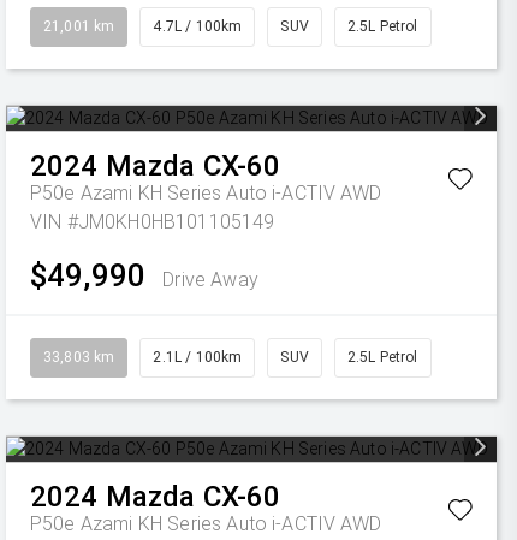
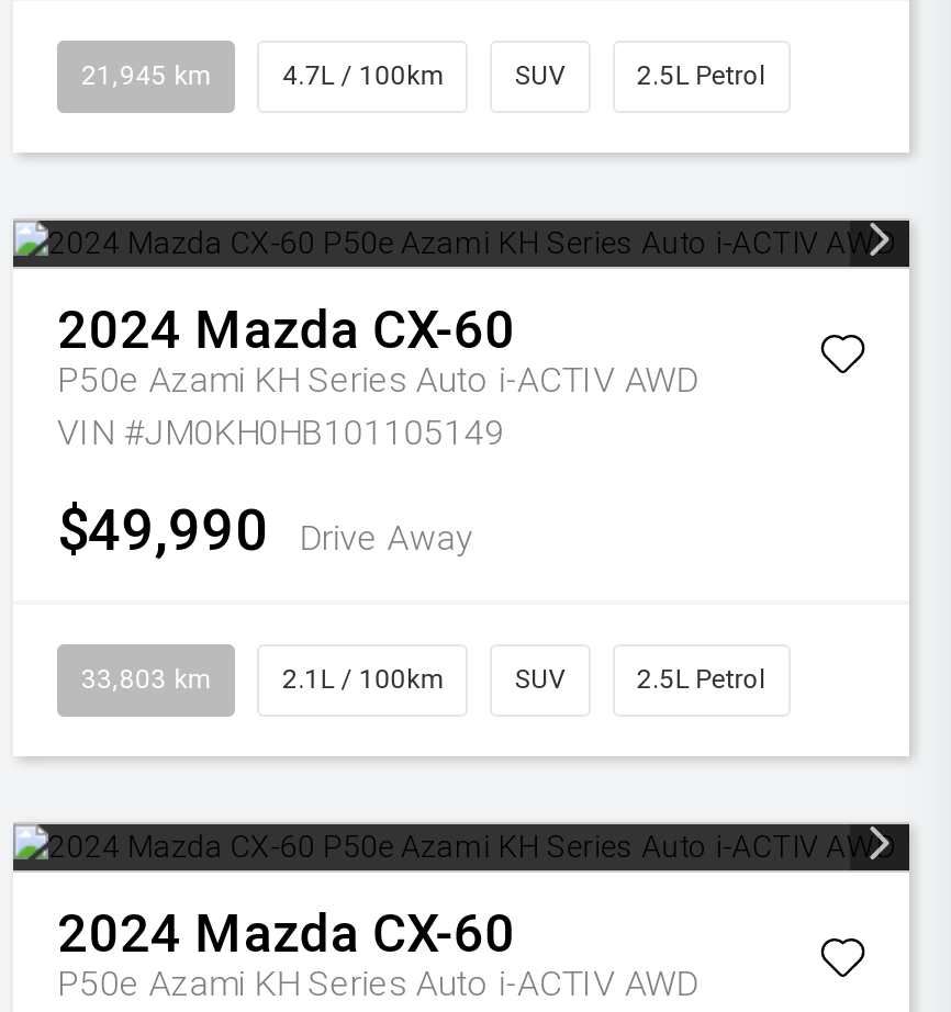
- 21,001 km
+ 21,945 km
